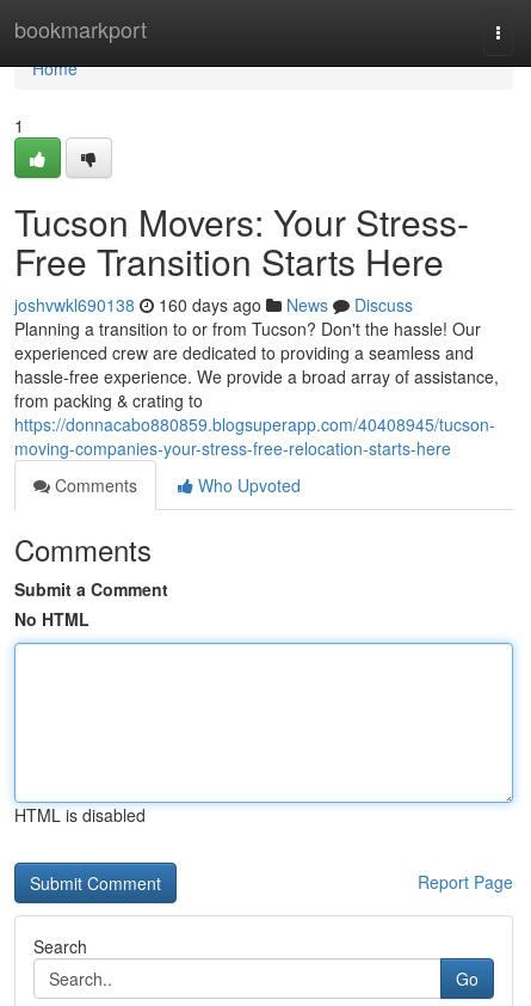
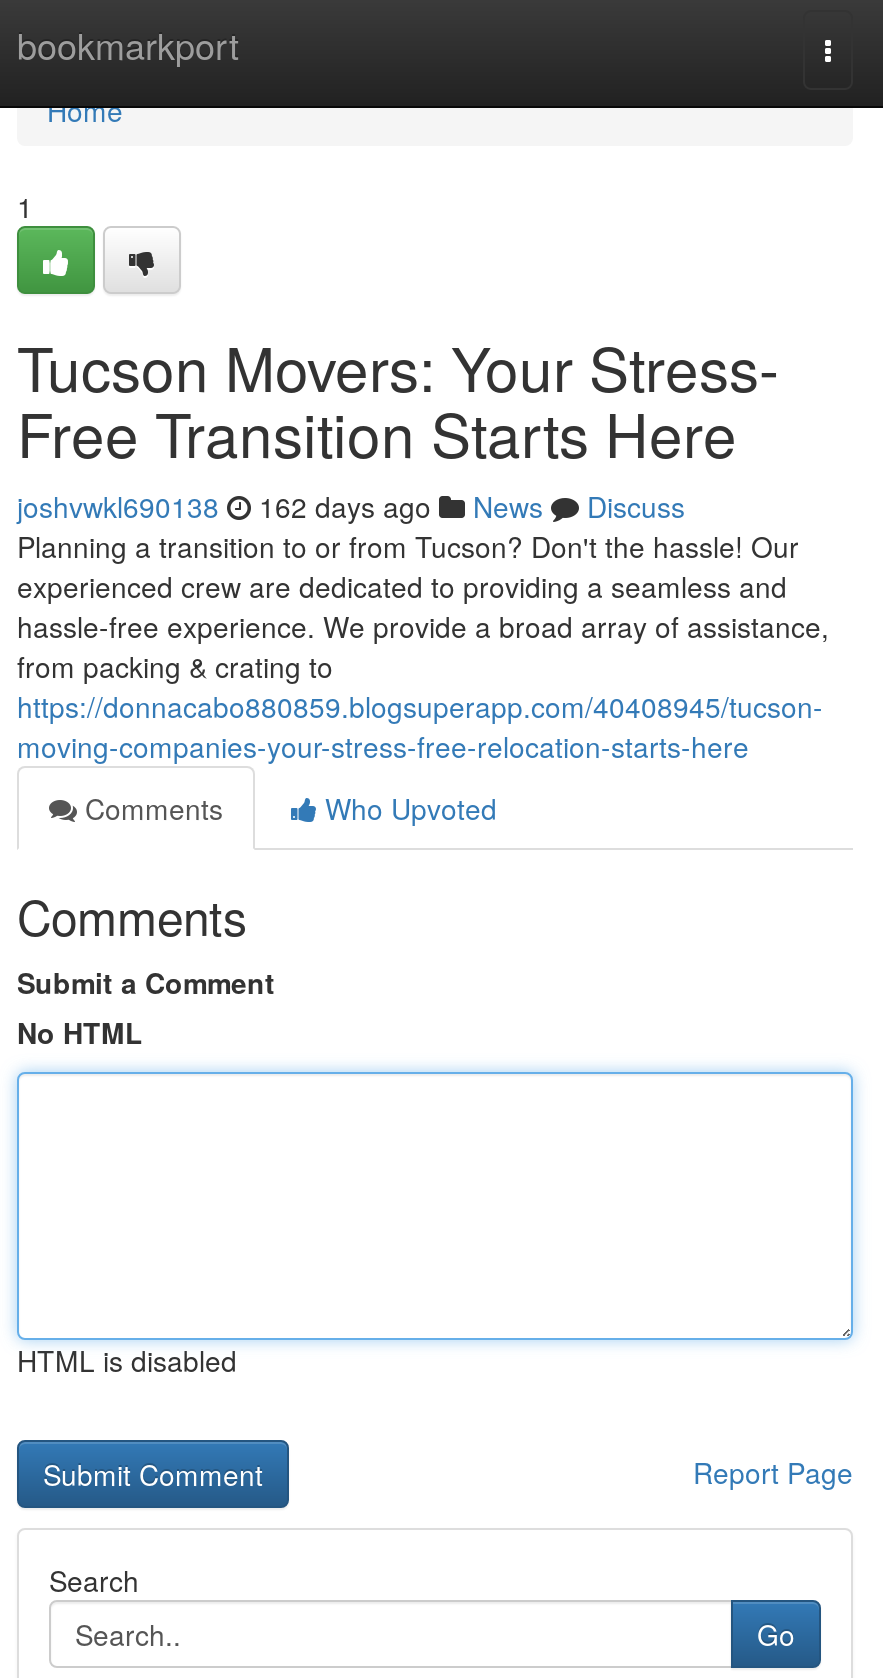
- joshvwkl690138 160 days ago News Discuss
+ joshvwkl690138 162 days ago News Discuss
